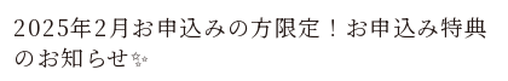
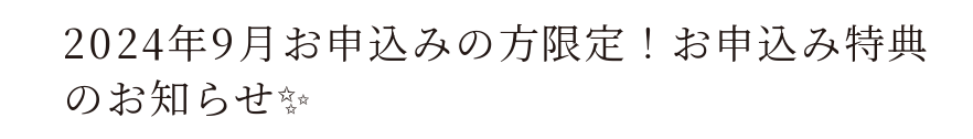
- 2025年2月お申込みの方限定！お申込み特典
+ 2024年9月お申込みの方限定！お申込み特典
